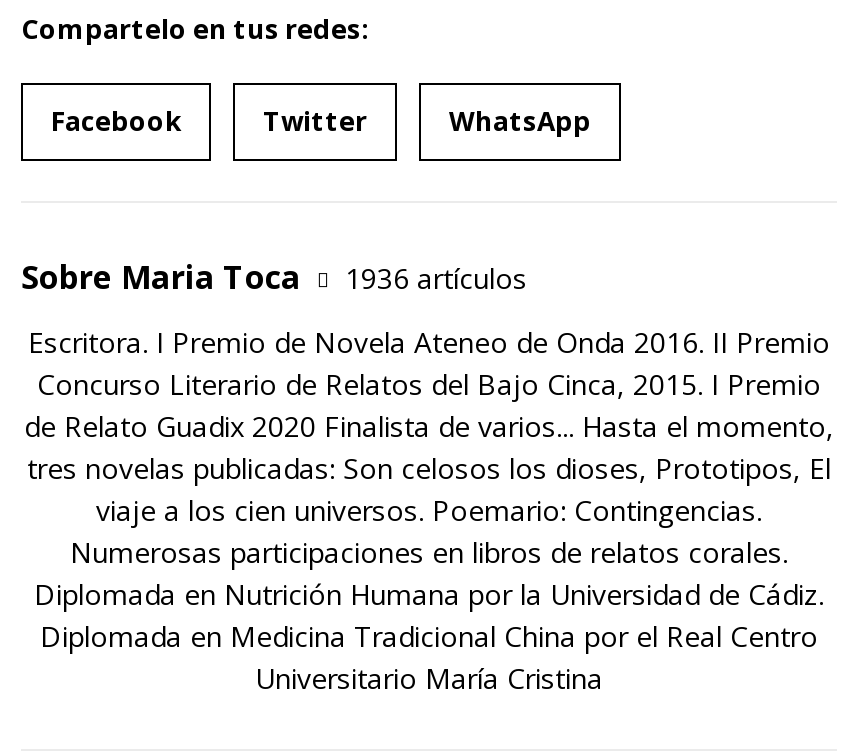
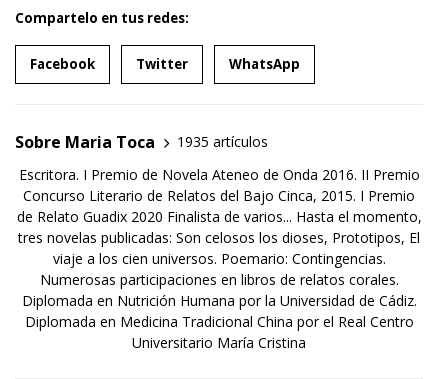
- Sobre Maria Toca 1936 artículos
+ Sobre Maria Toca 1935 artículos
